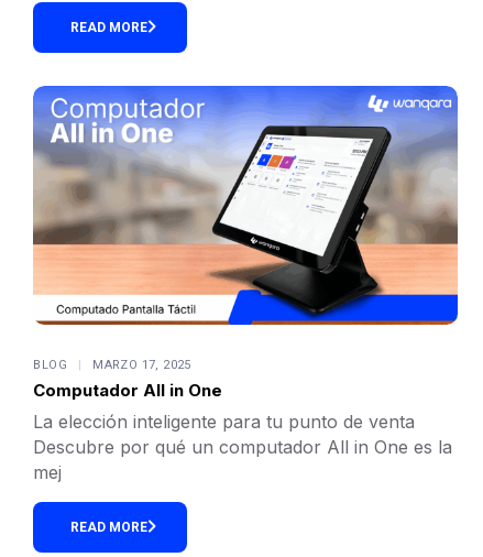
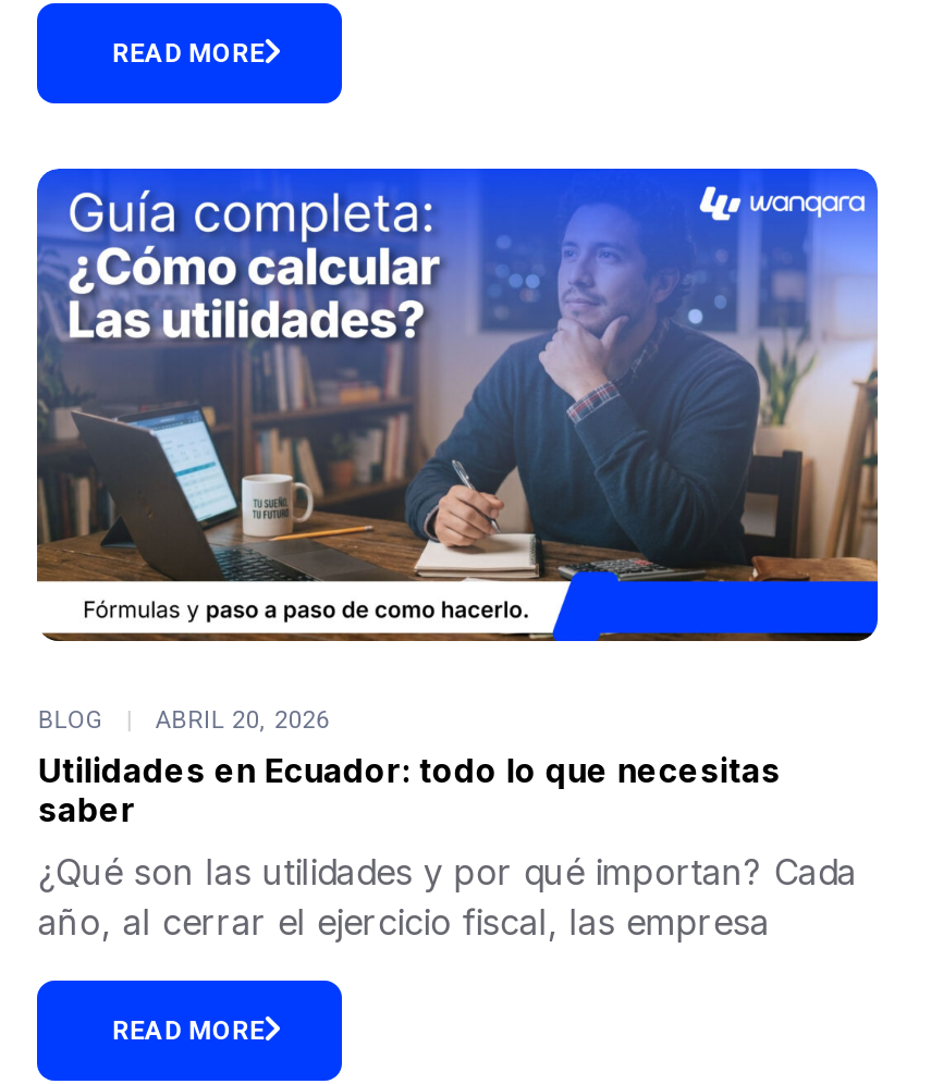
- [image]
- MARZO 17, 2025
- Computador All in One
- La elección inteligente para tu punto de venta
- Descubre por qué un computador All in One es la
- mej
+ [image]
+ ABRIL 20, 2026
+ Utilidades en Ecuador: todo lo que necesitas
+ saber
+ ¿Qué son las utilidades y por qué importan? Cada
+ año, al cerrar el ejercicio fiscal, las empresa
